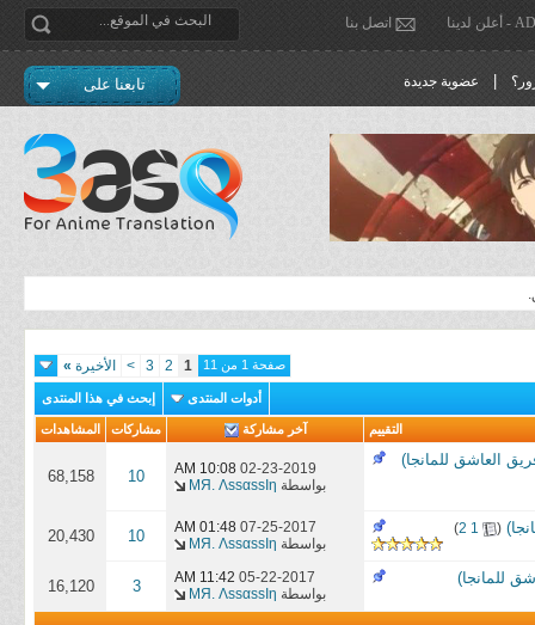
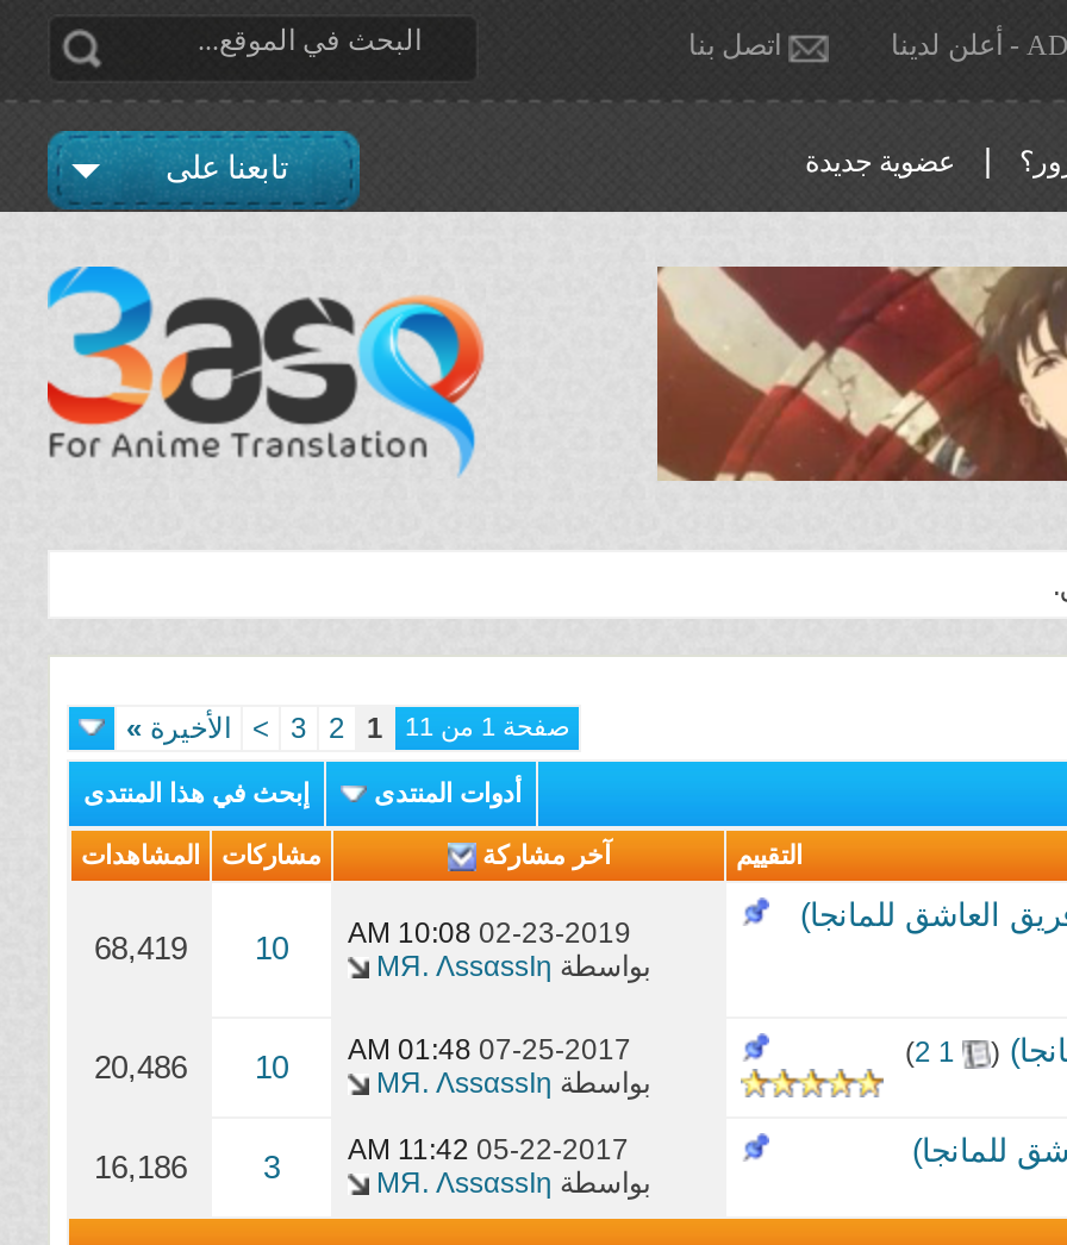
- 68,158 10
+ 68,419 10

- 20,430 10
+ 20,486 10

- 16,120
+ 16,186
